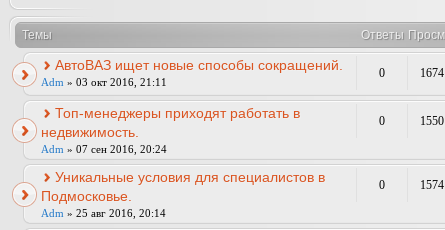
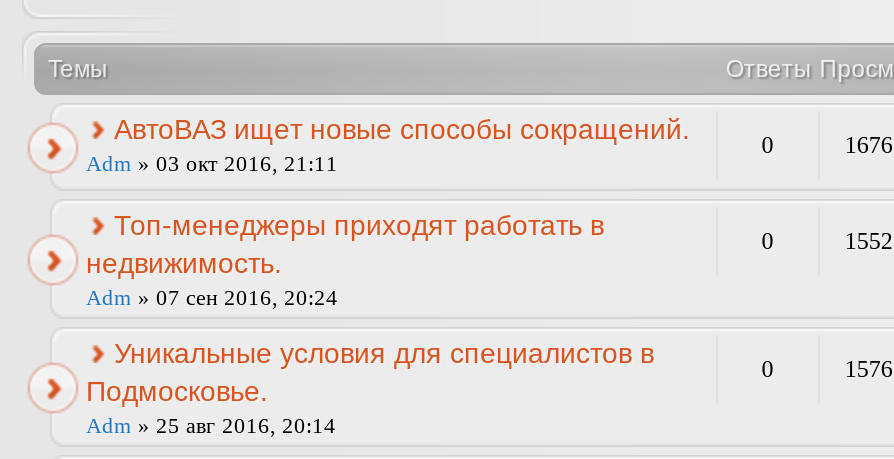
- 1674
+ 1676

- 1550
+ 1552

- 1574
+ 1576
